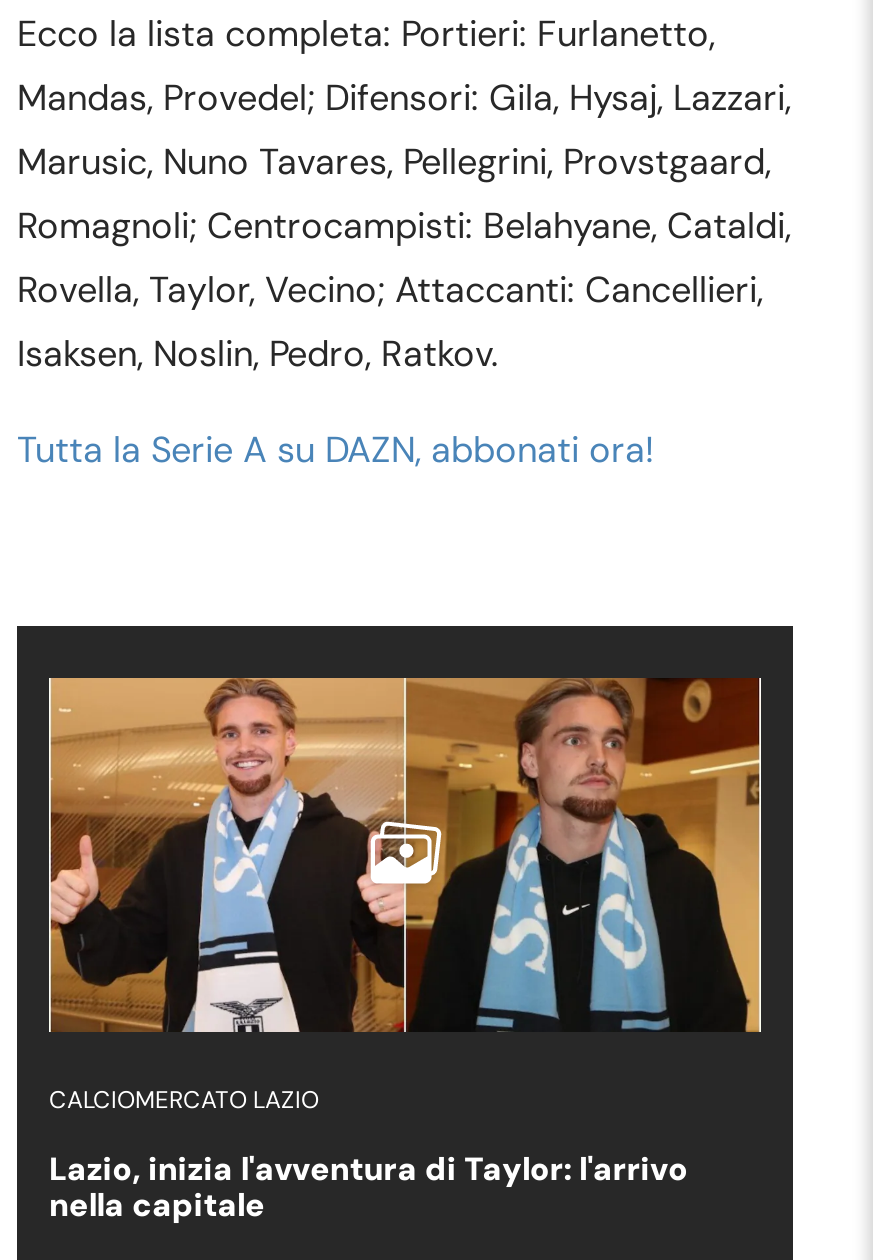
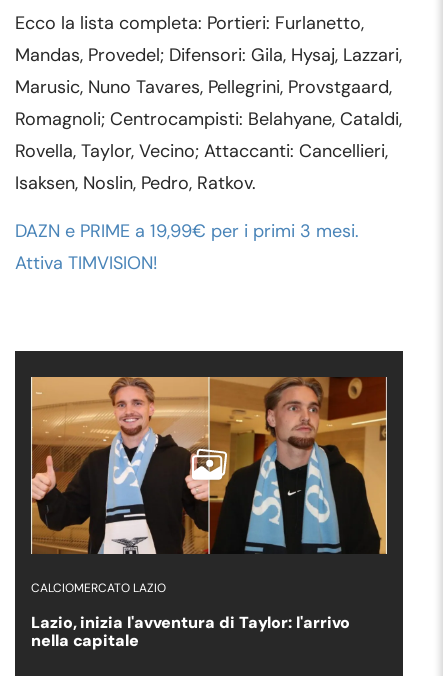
- Tutta la Serie A su DAZN, abbonati ora!
+ DAZN e PRIME a 19,99€ per i primi 3 mesi.
+ Attiva TIMVISION!
